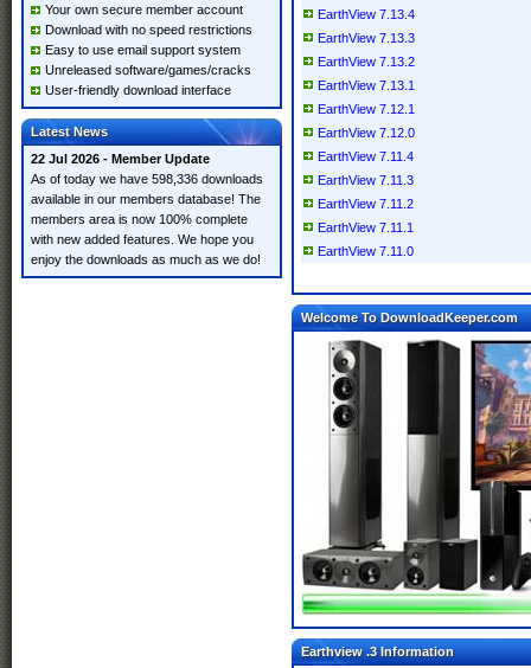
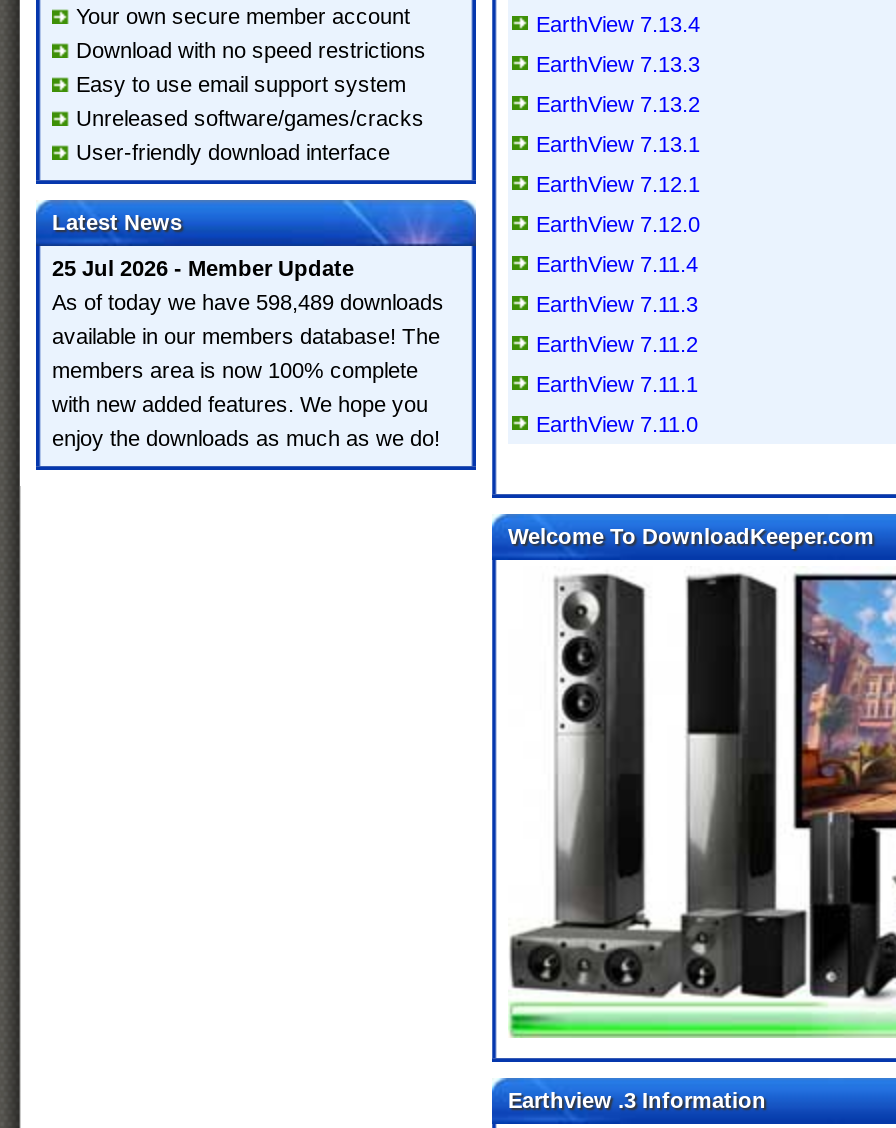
- 22 Jul 2026 - Member Update
+ 25 Jul 2026 - Member Update

- As of today we have 598,336 downloads
+ As of today we have 598,489 downloads
